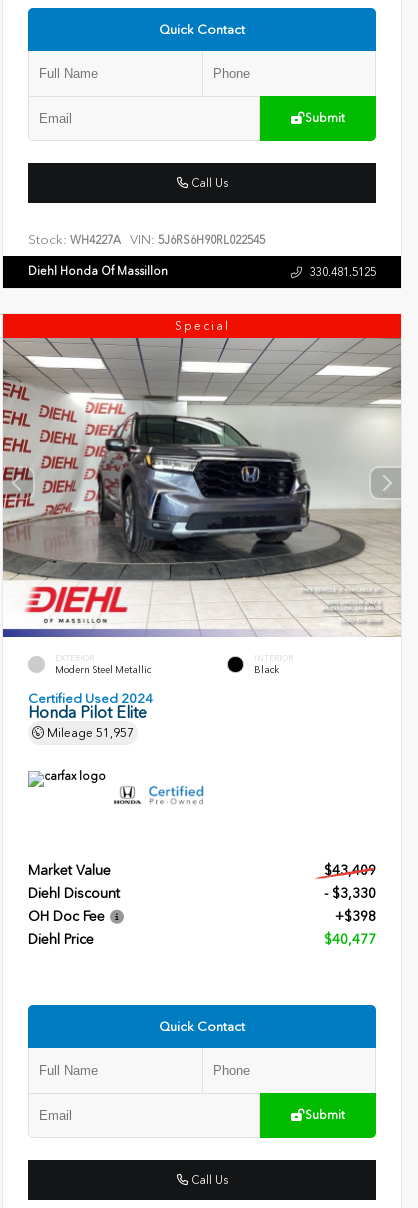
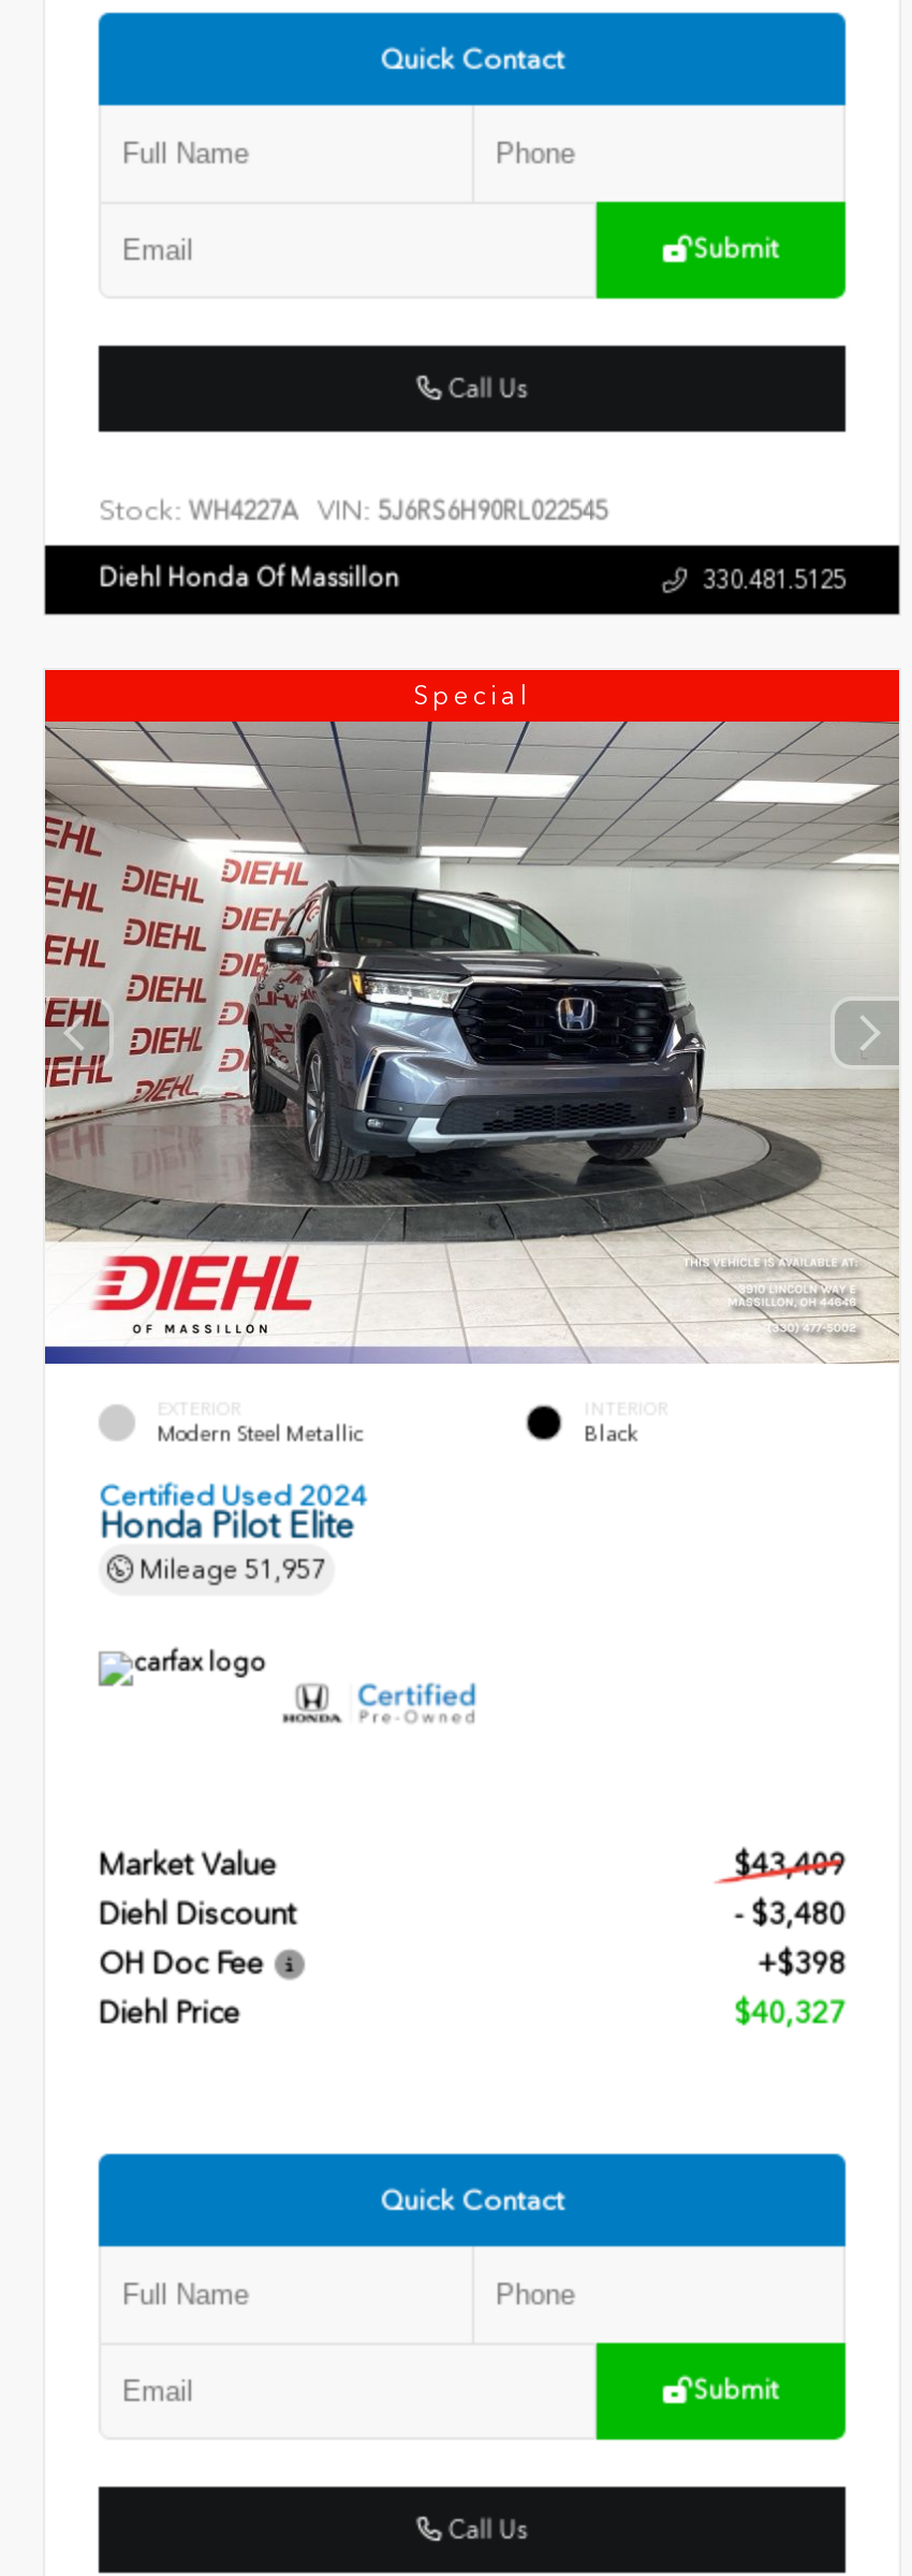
- - $3,330
+ - $3,480

- $40,477
+ $40,327
